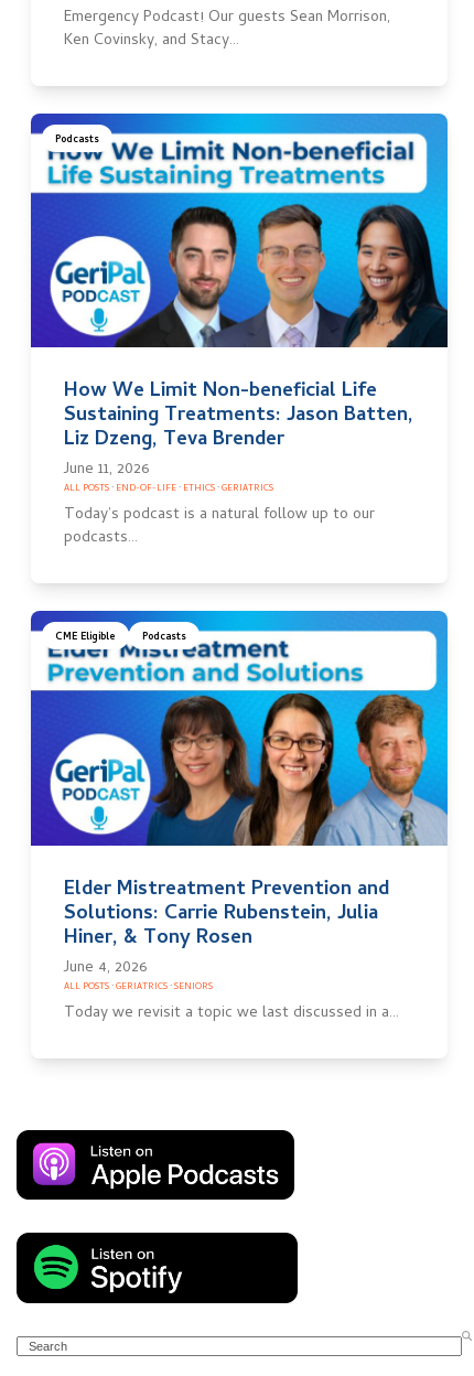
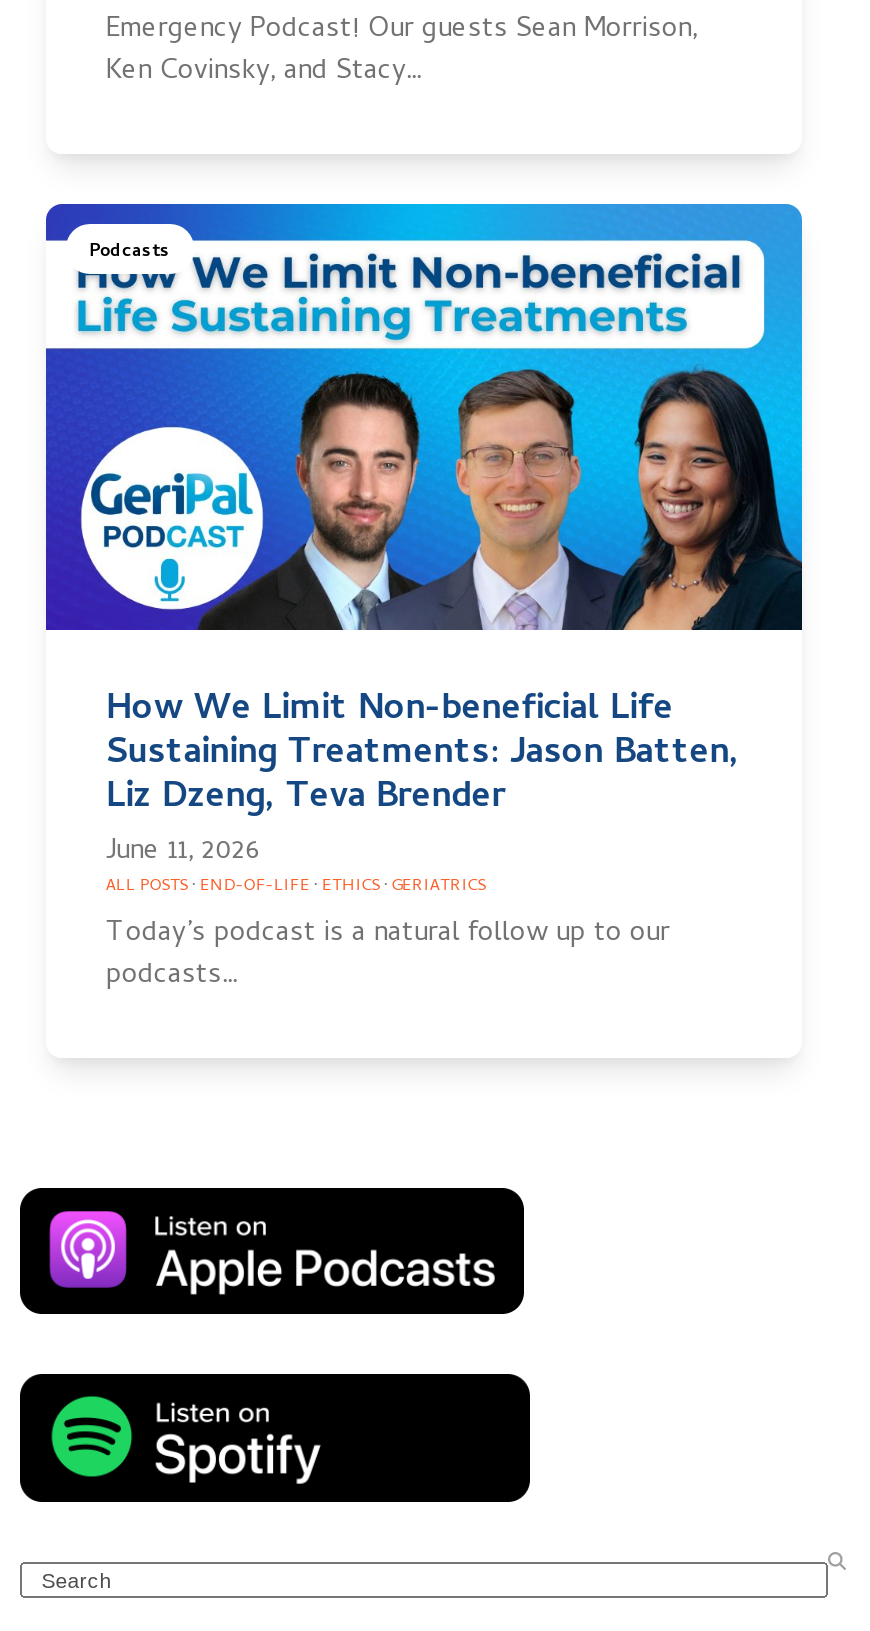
- [image]
- CME Eligible
- Podcasts

- Elder Mistreatment Prevention and
- Solutions: Carrie Rubenstein, Julia
- Hiner, & Tony Rosen
- June 4, 2026
- ALL POSTS · GERIATRICS · SENIORS
- Today we revisit a topic we last discussed in a…
